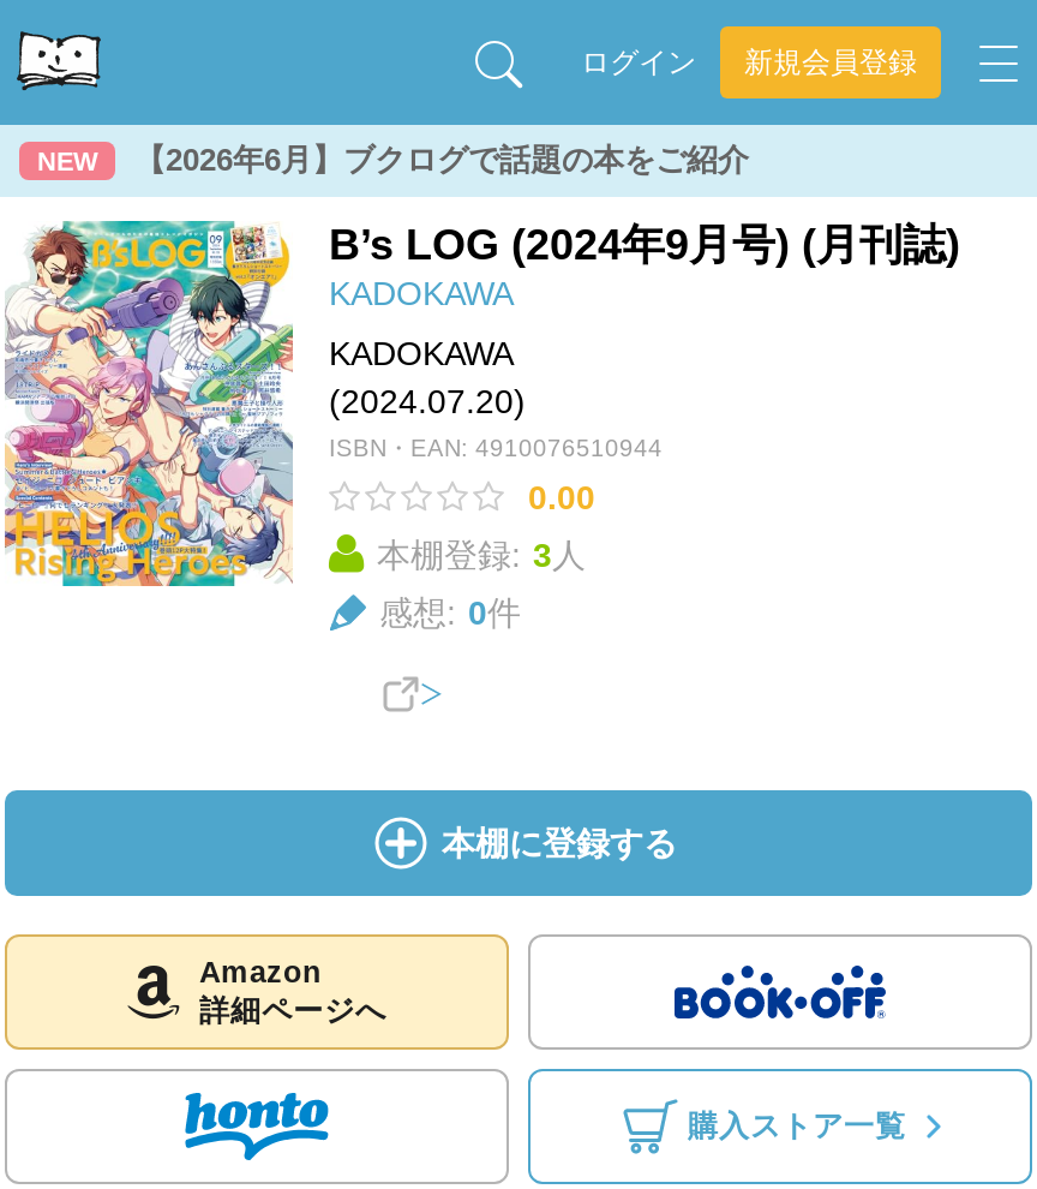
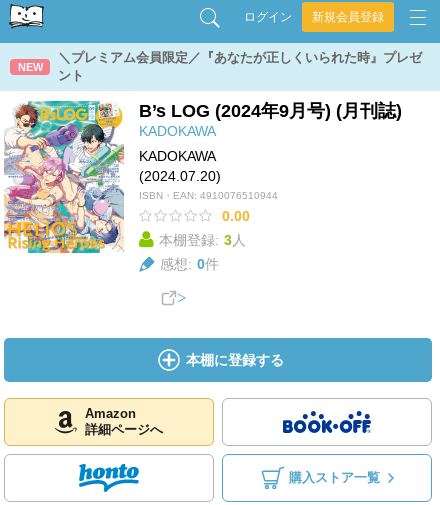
- 【2026年6月】ブクログで話題の本をご紹介
+ ＼プレミアム会員限定／『あなたが正しくいられた時』プレゼ
+ ント
